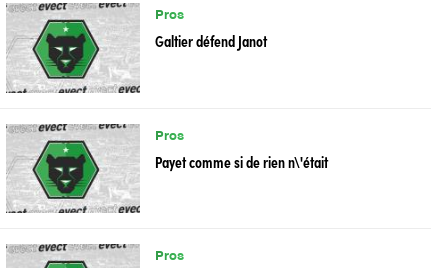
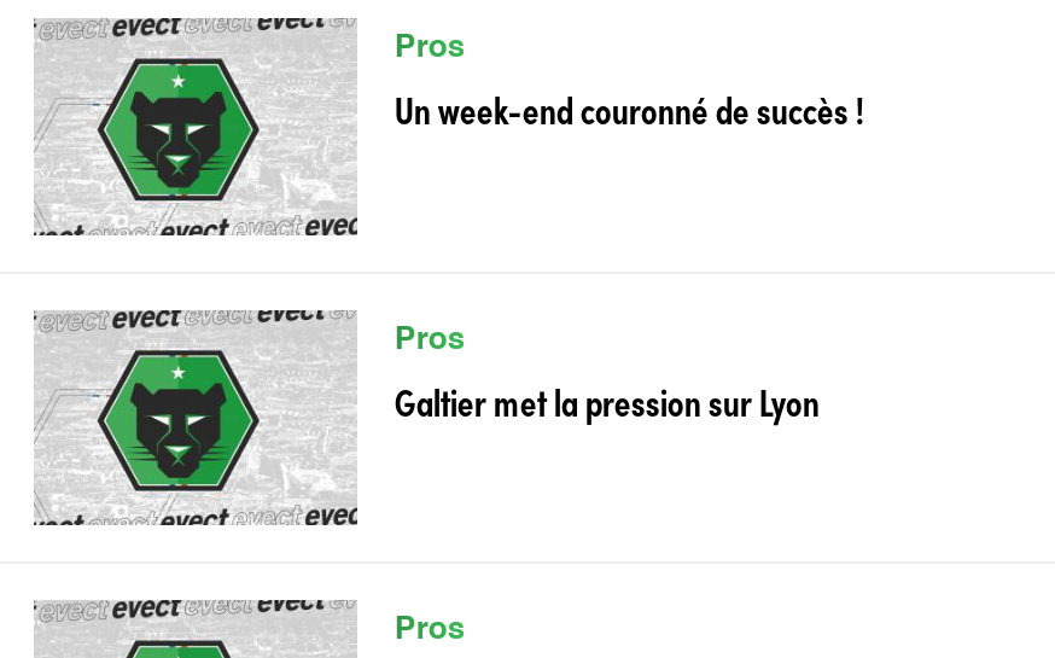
- Galtier défend Janot
+ Un week-end couronné de succès !

- Payet comme si de rien n\'était
+ Galtier met la pression sur Lyon
